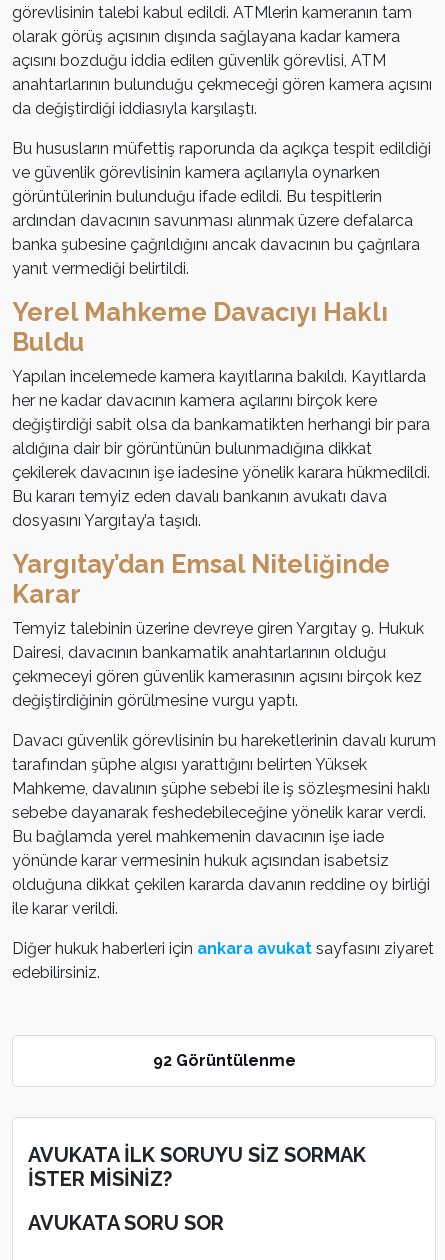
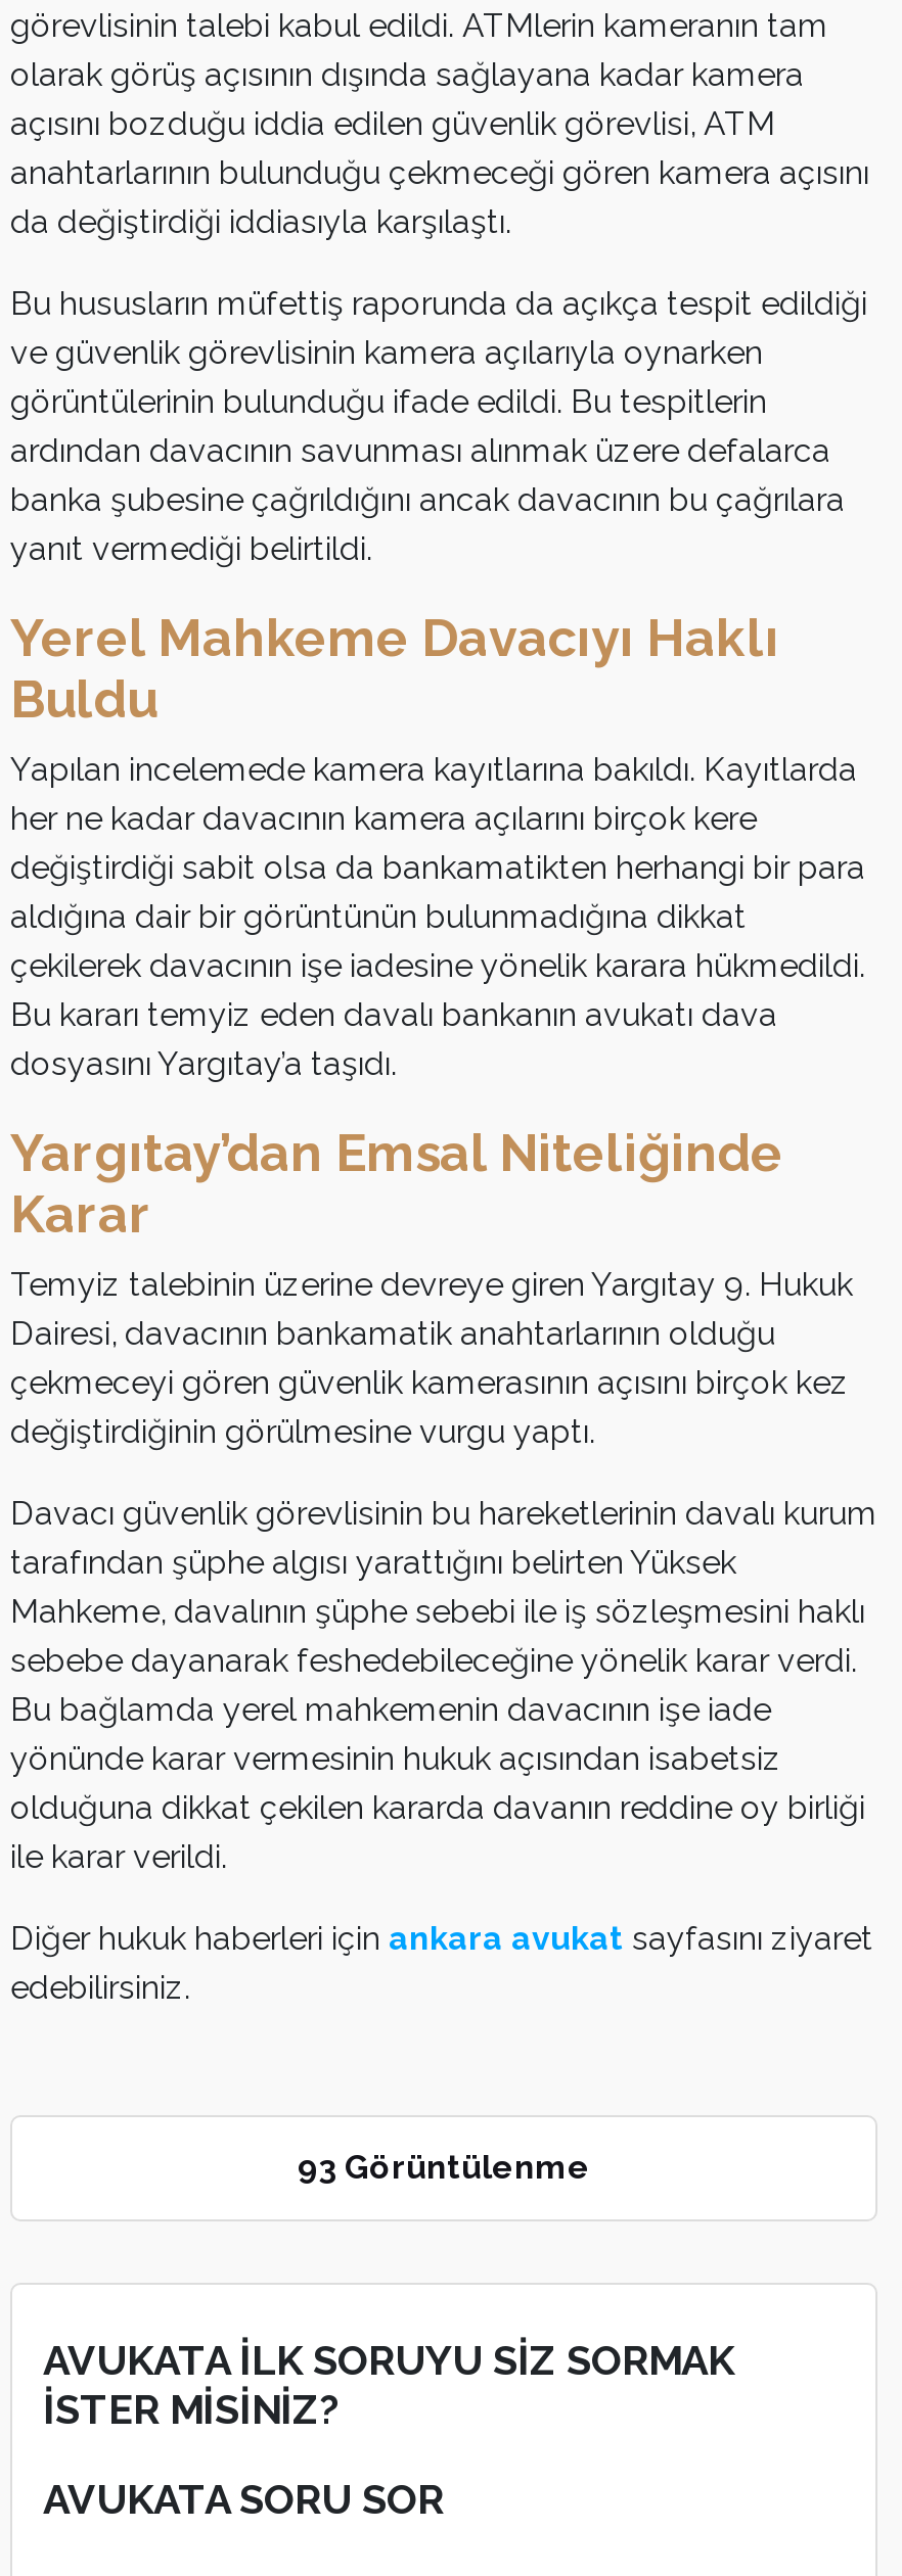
- 92 Görüntülenme
+ 93 Görüntülenme
